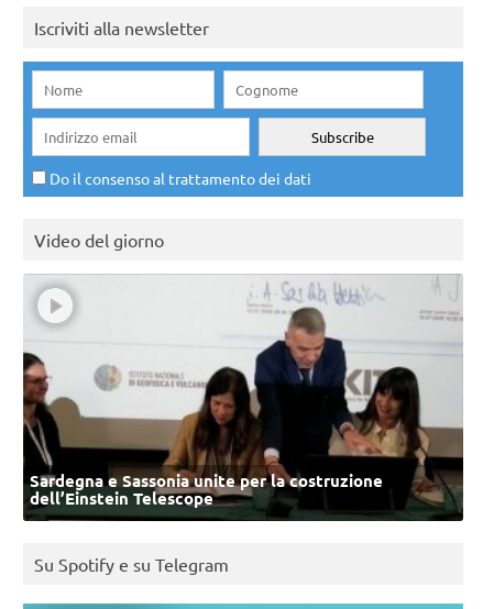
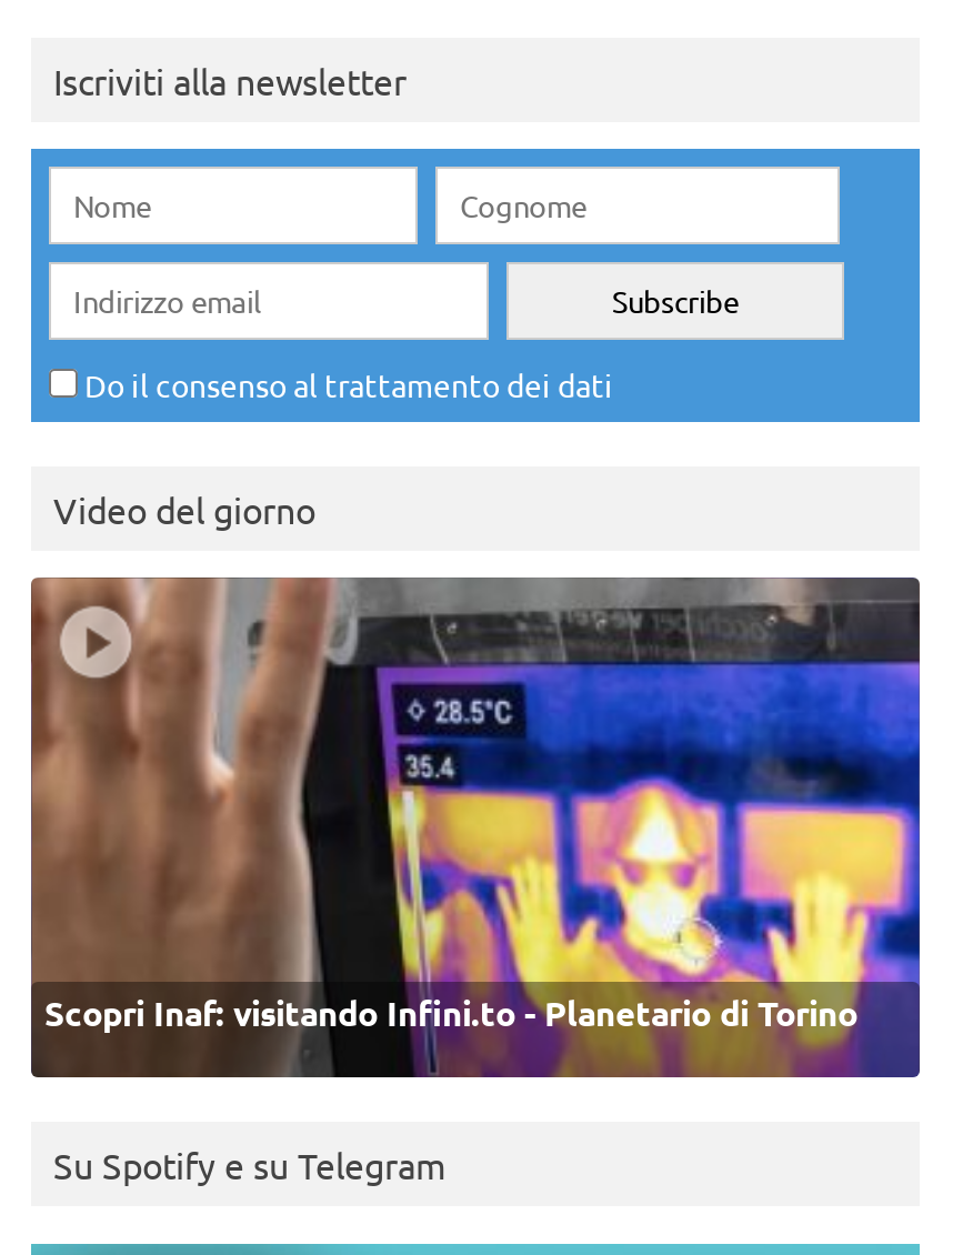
- [image]
- Sardegna e Sassonia unite per la costruzione
- dell’Einstein Telescope
+ [image]
+ Scopri Inaf: visitando Infini.to - Planetario di Torino
